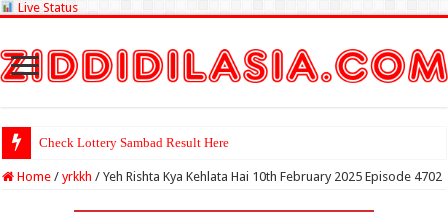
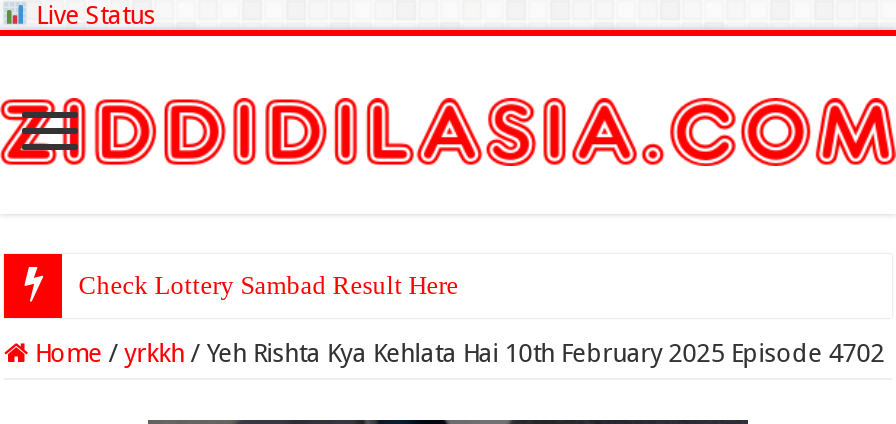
- Check Lottery Sambad Result Here
+ Che
